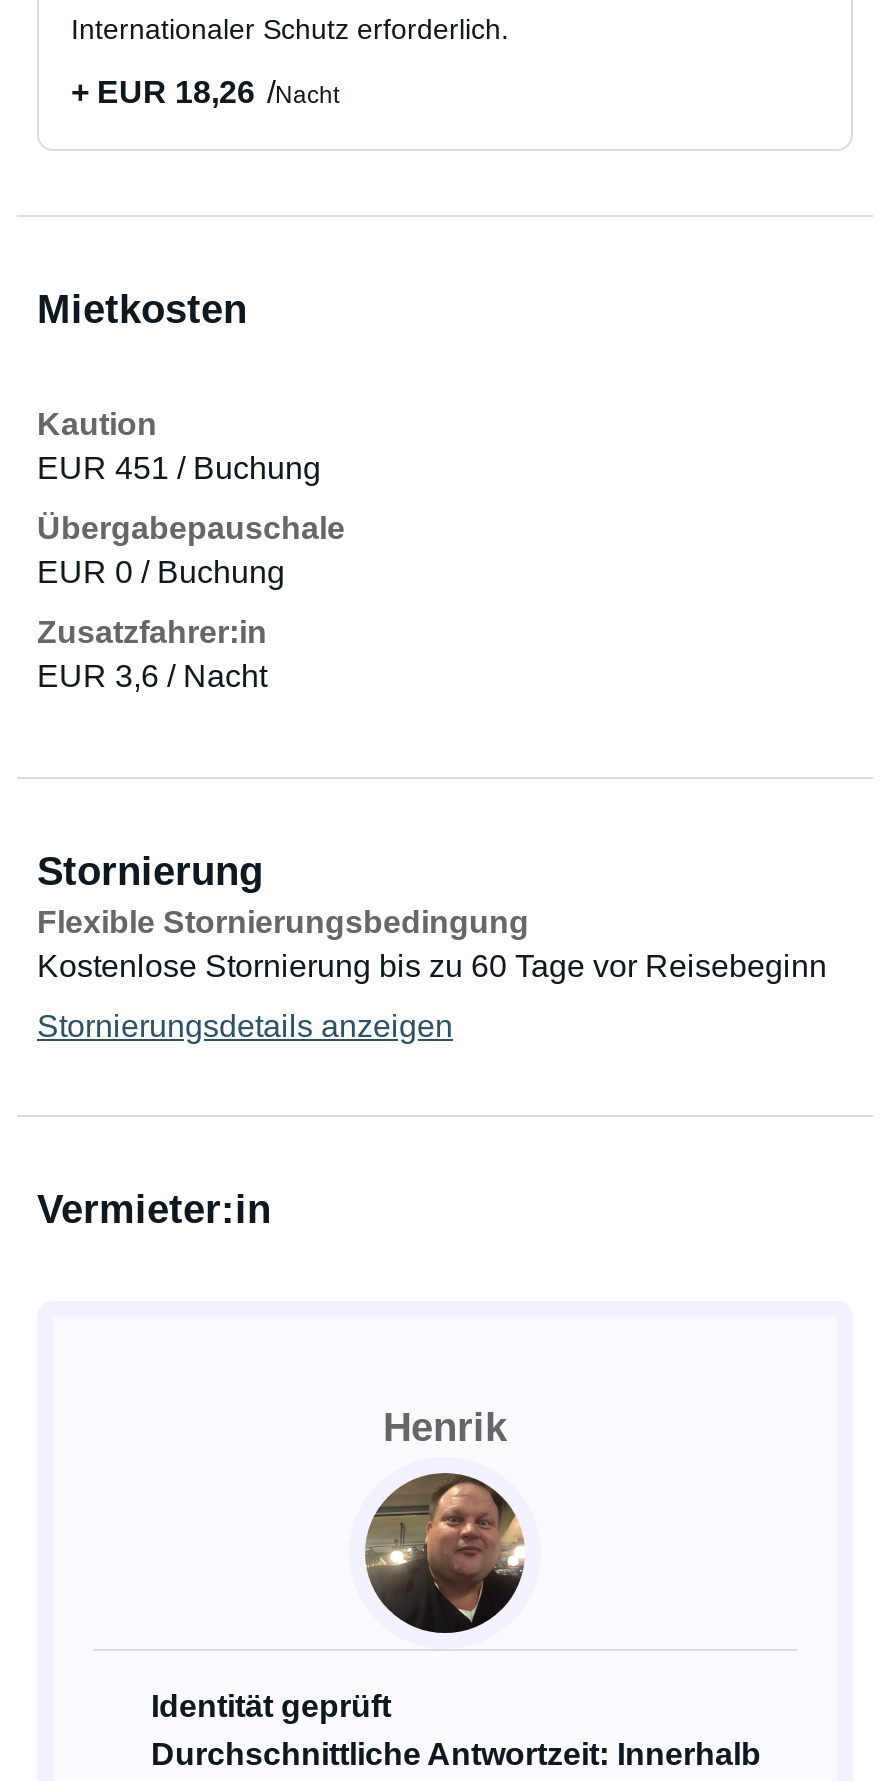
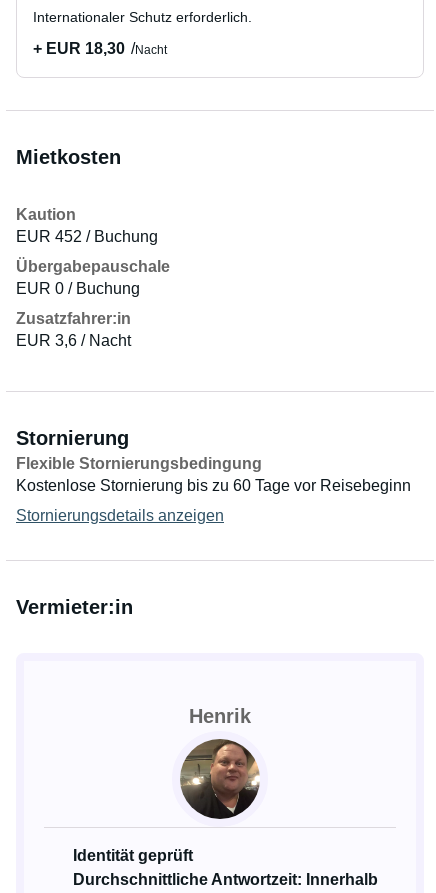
- + EUR 18,26 Nacht
+ + EUR 18,30 Nacht

- EUR 451 / Buchung
+ EUR 452 / Buchung
